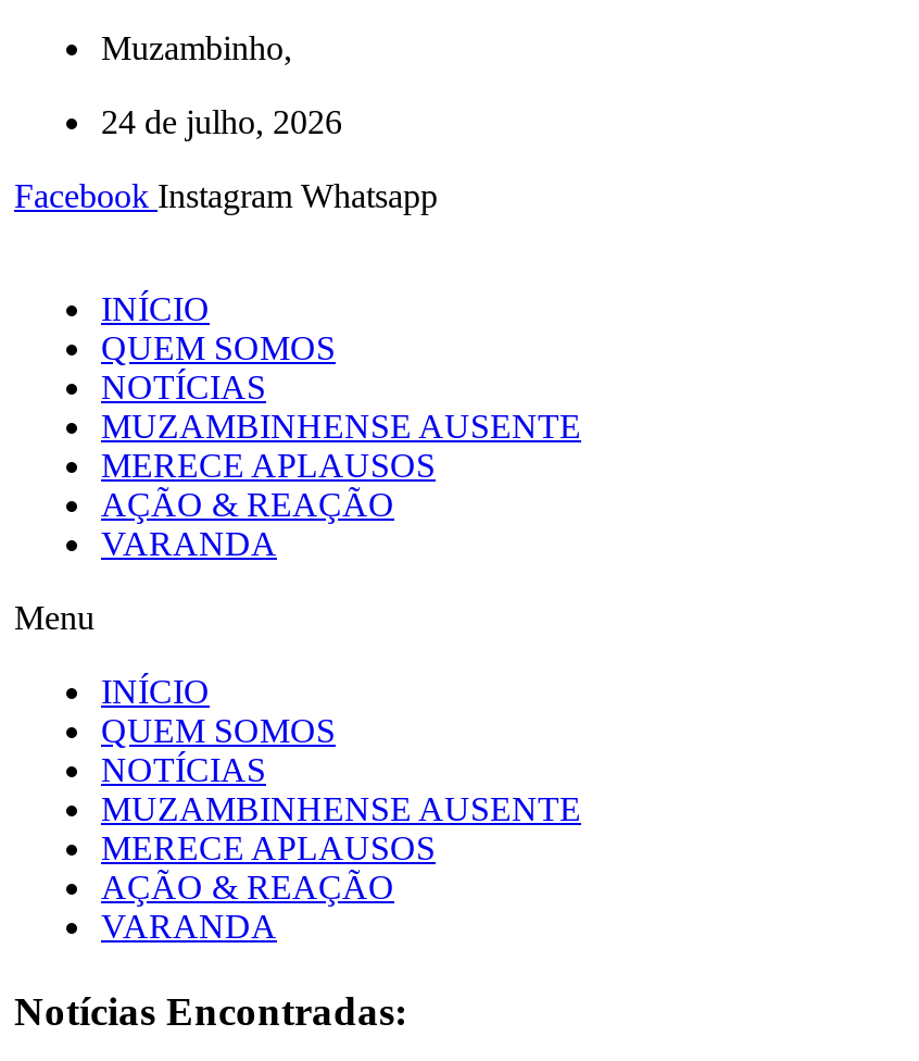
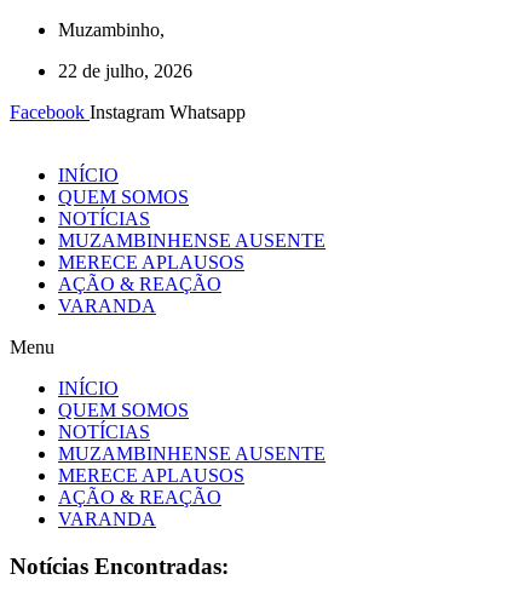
- 24 de julho, 2026
+ 22 de julho, 2026
